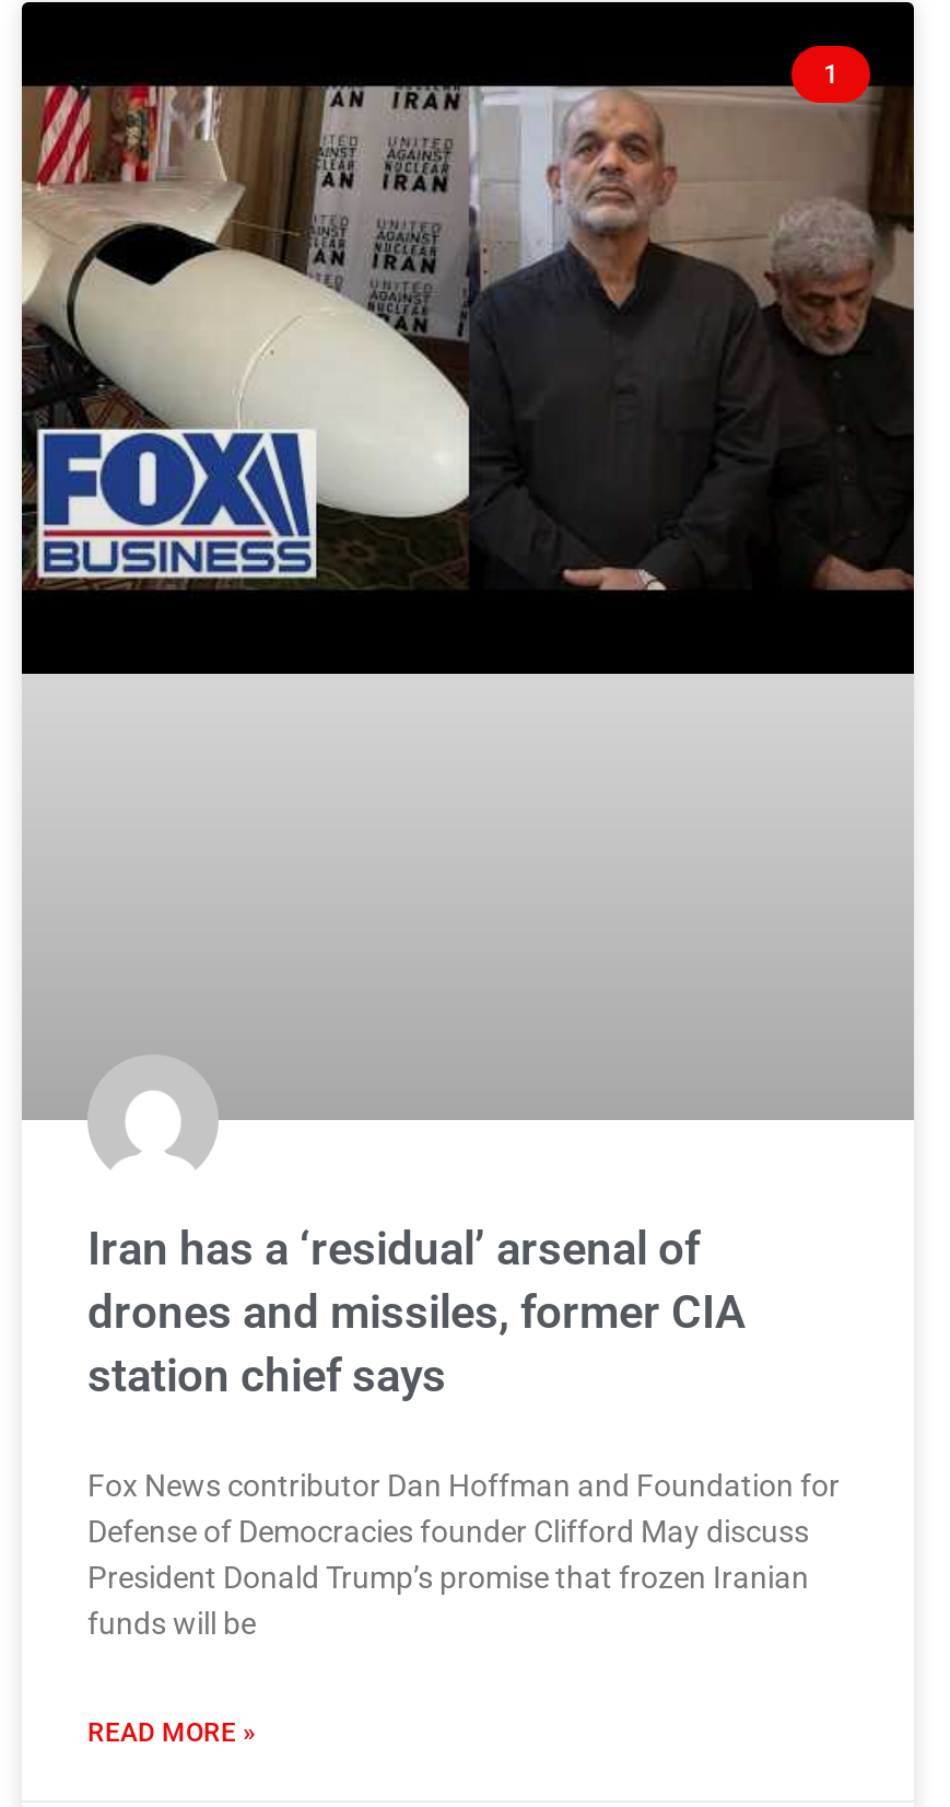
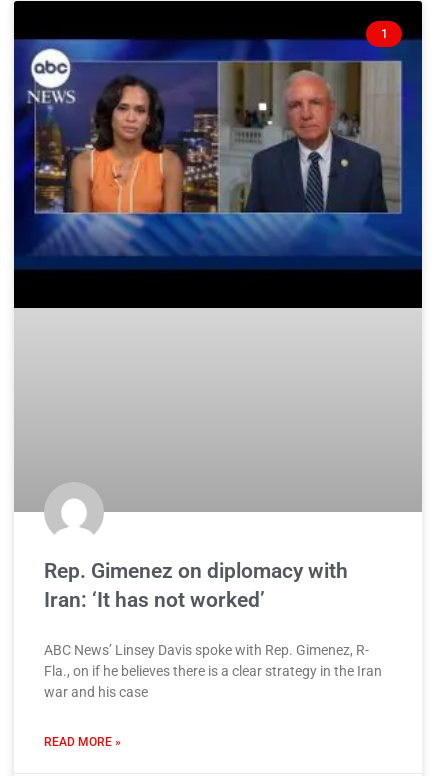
- [image]
+ [image]

- Iran has a ‘residual’ arsenal of
- drones and missiles, former CIA
- station chief says
+ Rep. Gimenez on diplomacy with
+ Iran: ‘It has not worked’

- Fox News contributor Dan Hoffman and Foundation for
- Defense of Democracies founder Clifford May discuss
- President Donald Trump’s promise that frozen Iranian
- funds will be
+ ABC News’ Linsey Davis spoke with Rep. Gimenez, R-
+ Fla., on if he believes there is a clear strategy in the Iran
+ war and his case
